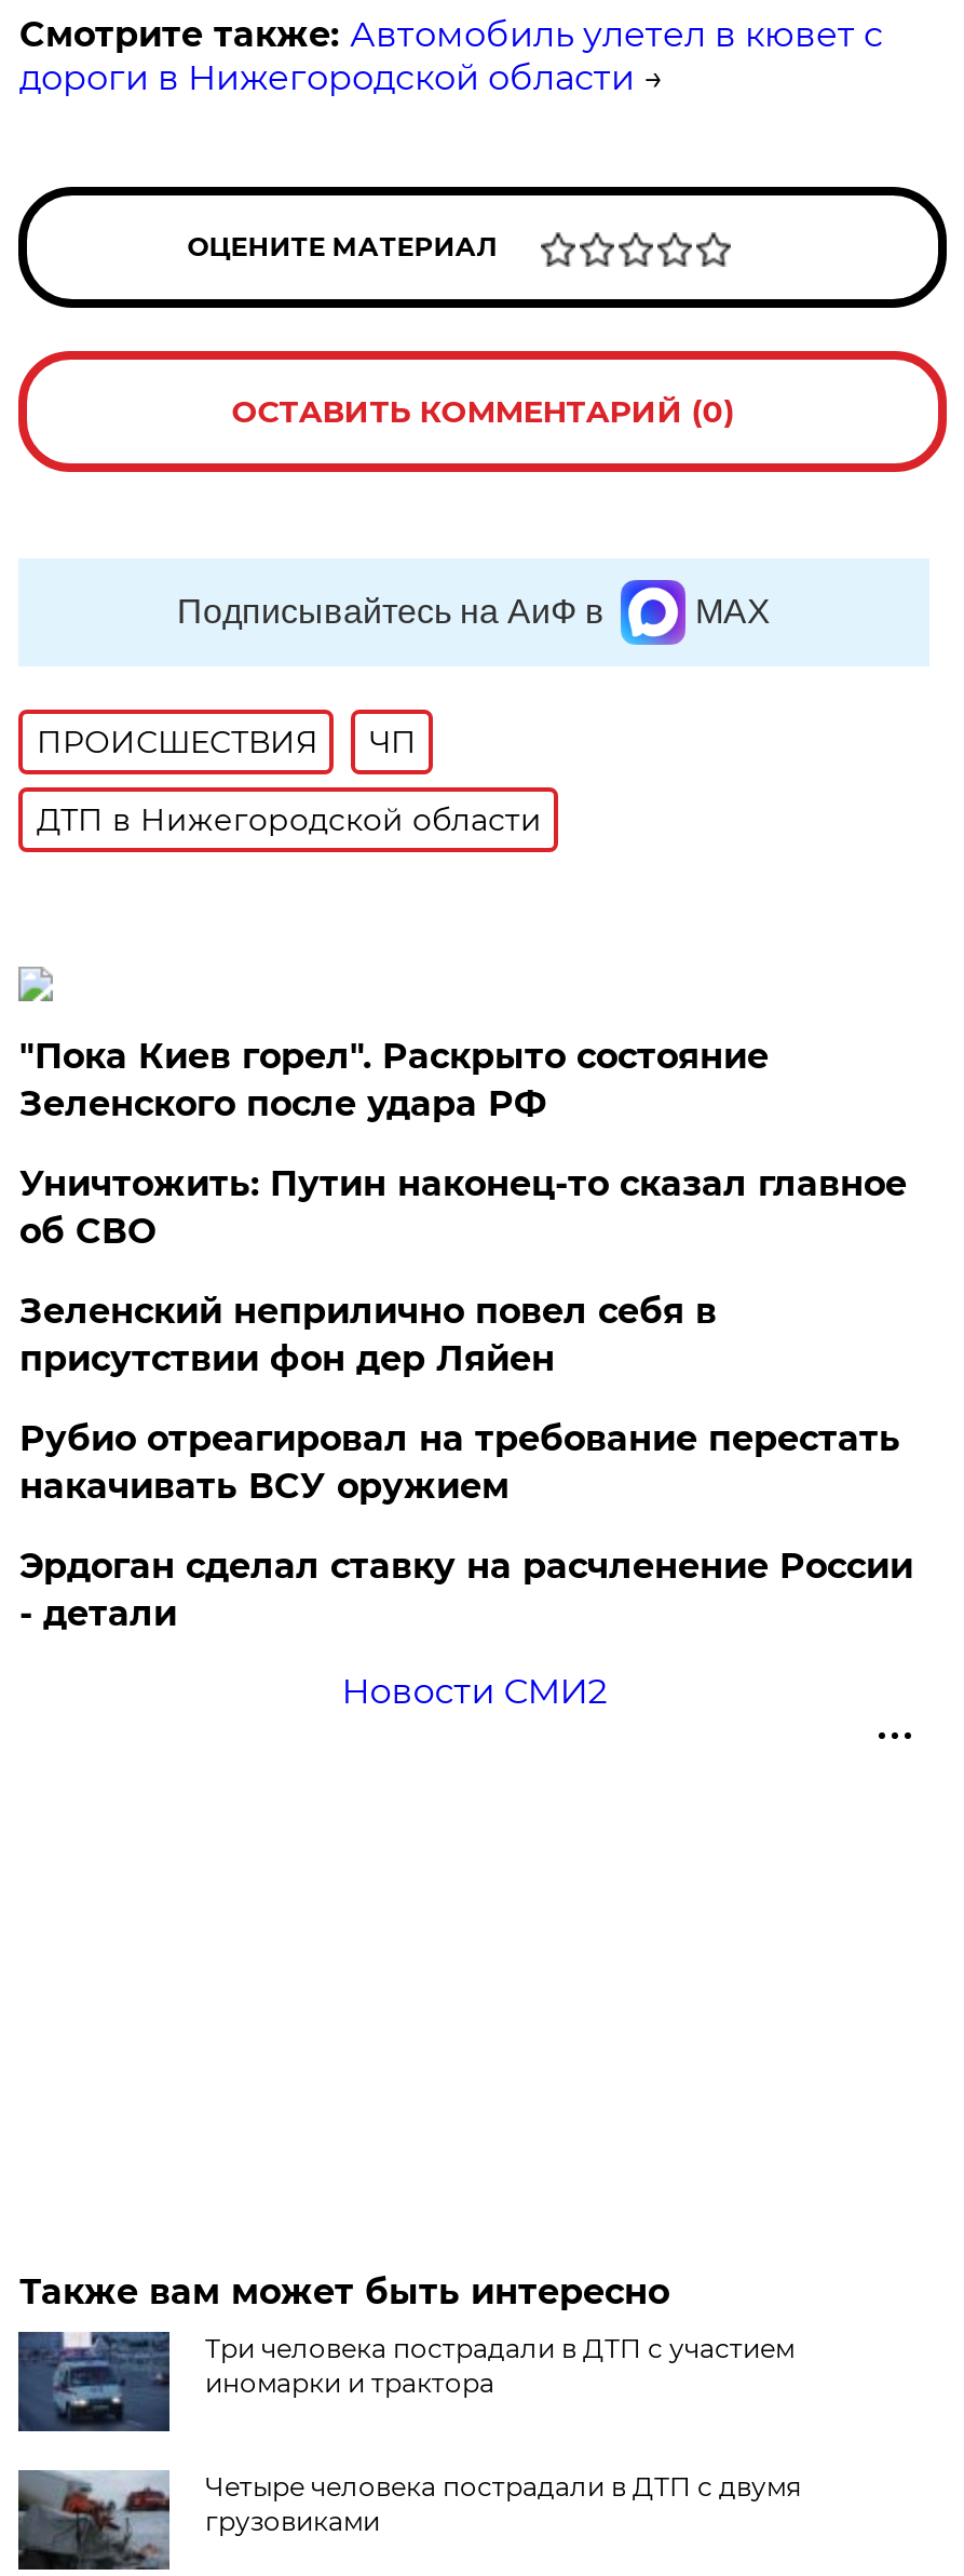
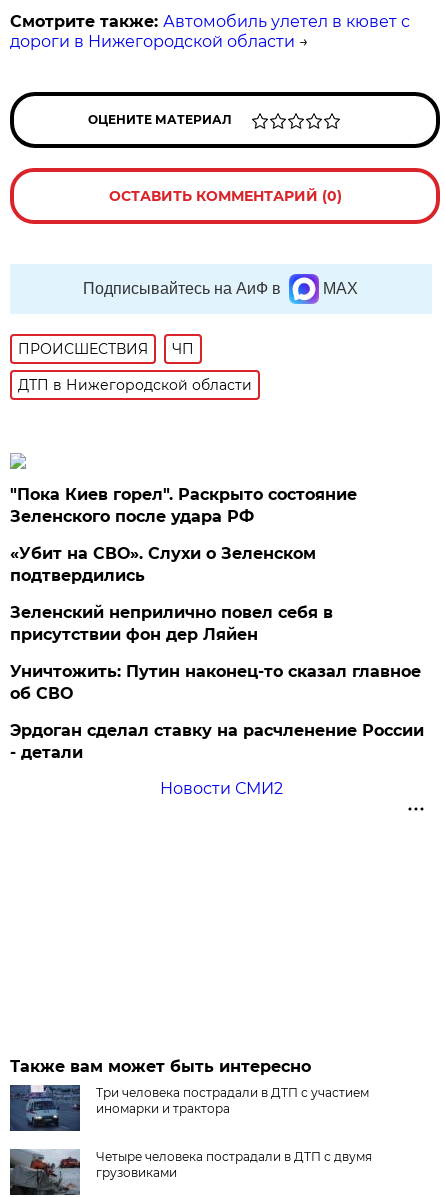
+ «Убит на СВО». Слухи о Зеленском
+ подтвердились

moved down: Уничтожить: Путин наконец-то сказал главное | об СВО

- Рубио отреагировал на требование перестать
- накачивать ВСУ оружием
